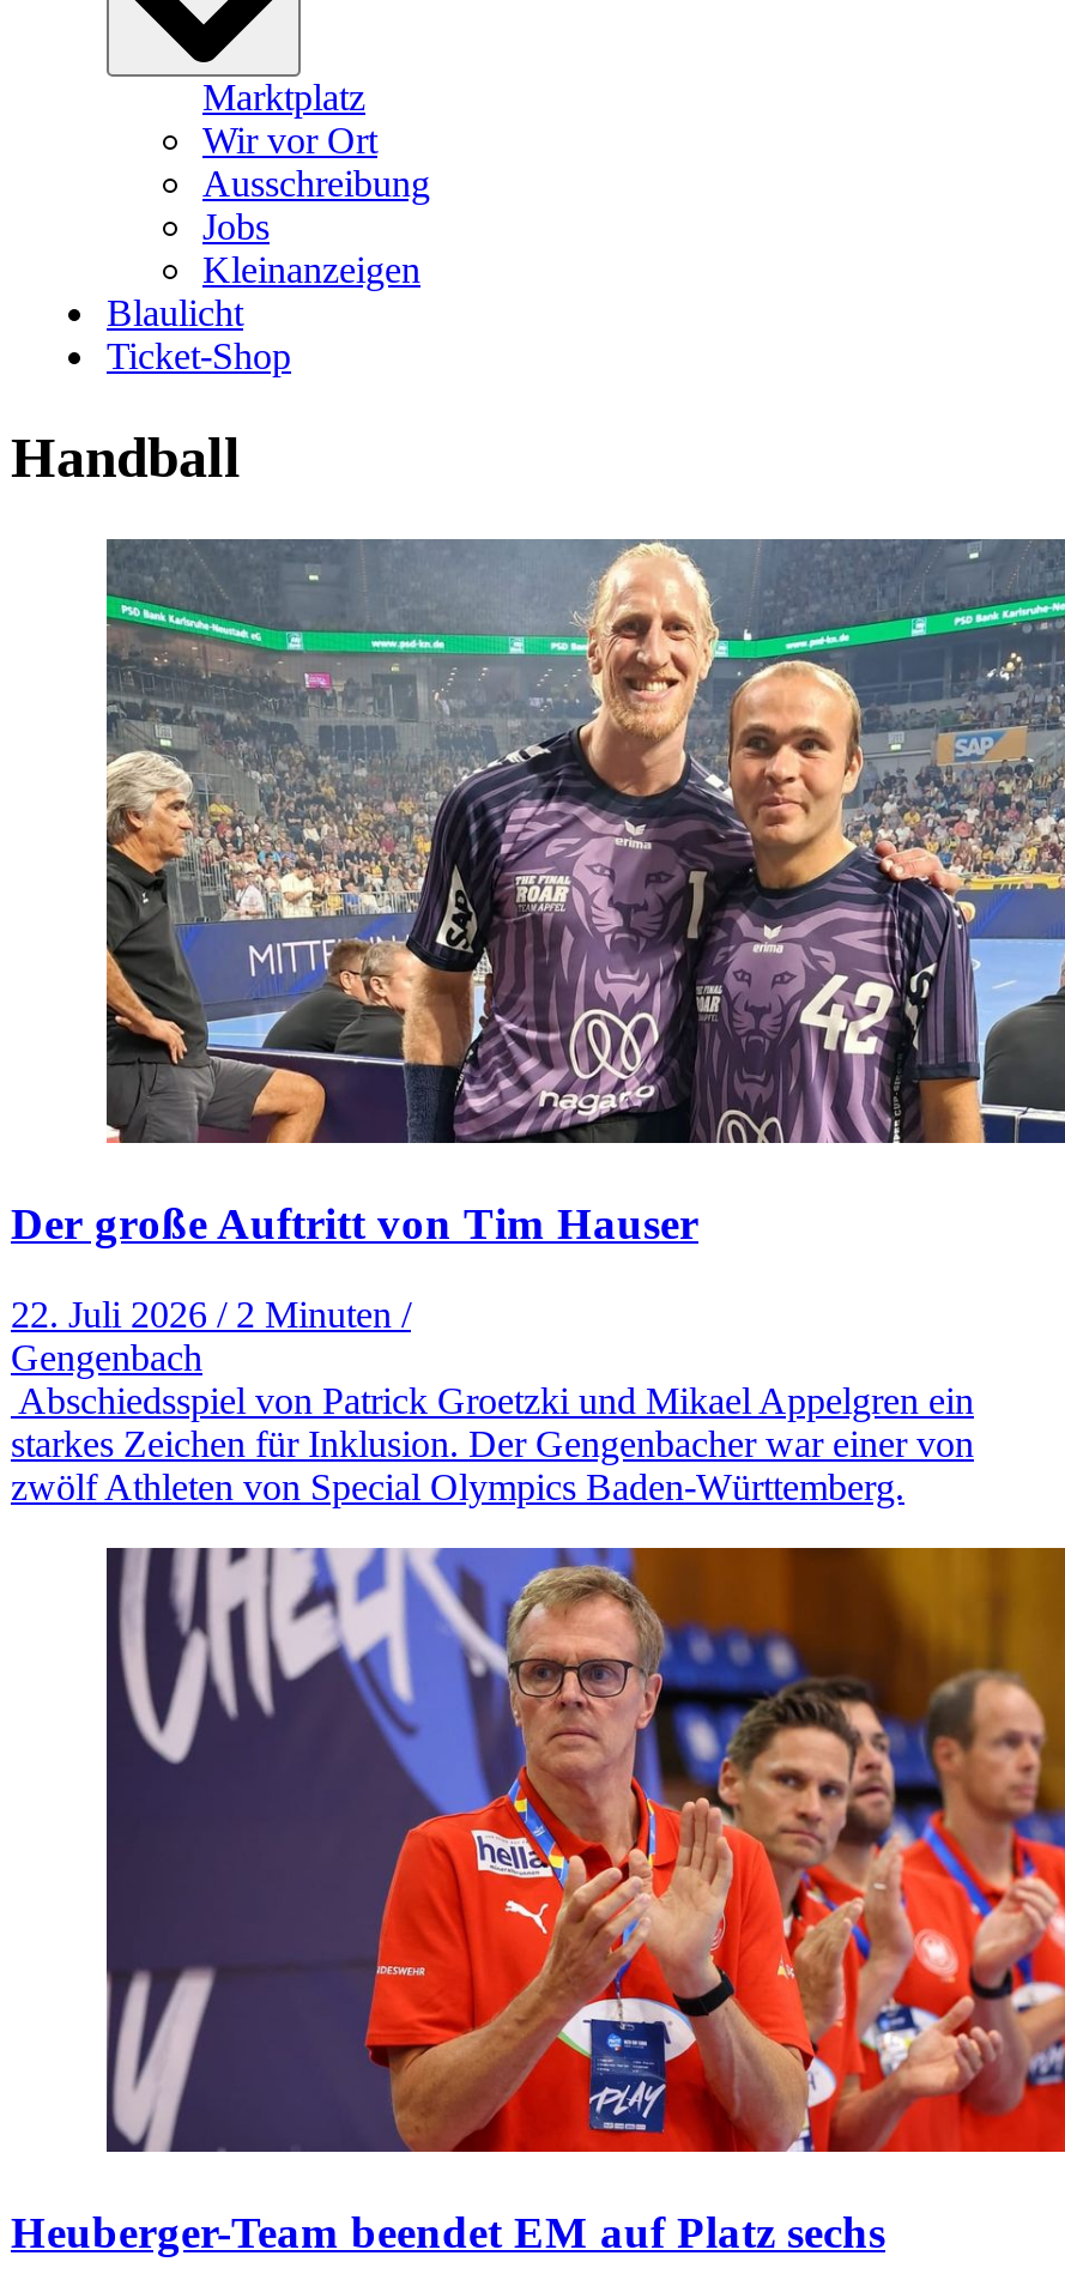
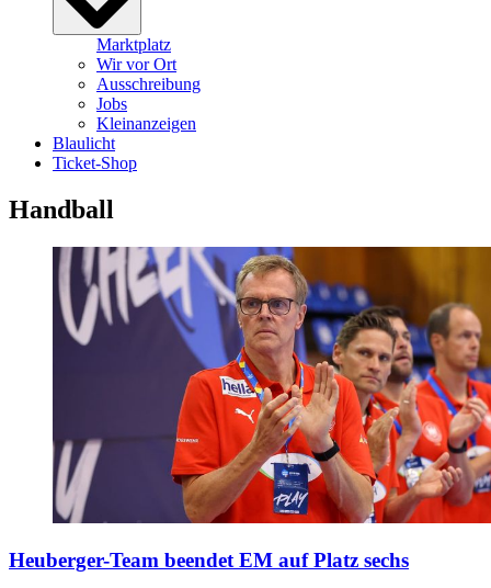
- [image]
- Der große Auftritt von Tim Hauser
- 22. Juli 2026 / 2 Minuten /
- Gengenbach
- Abschiedsspiel von Patrick Groetzki und Mikael Appelgren ein
- starkes Zeichen für Inklusion. Der Gengenbacher war einer von
- zwölf Athleten von Special Olympics Baden-Württemberg.
